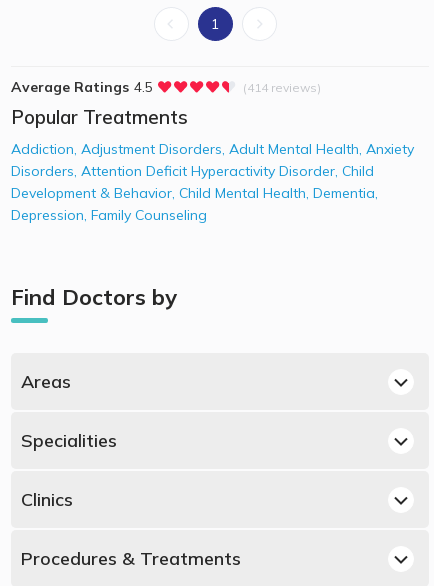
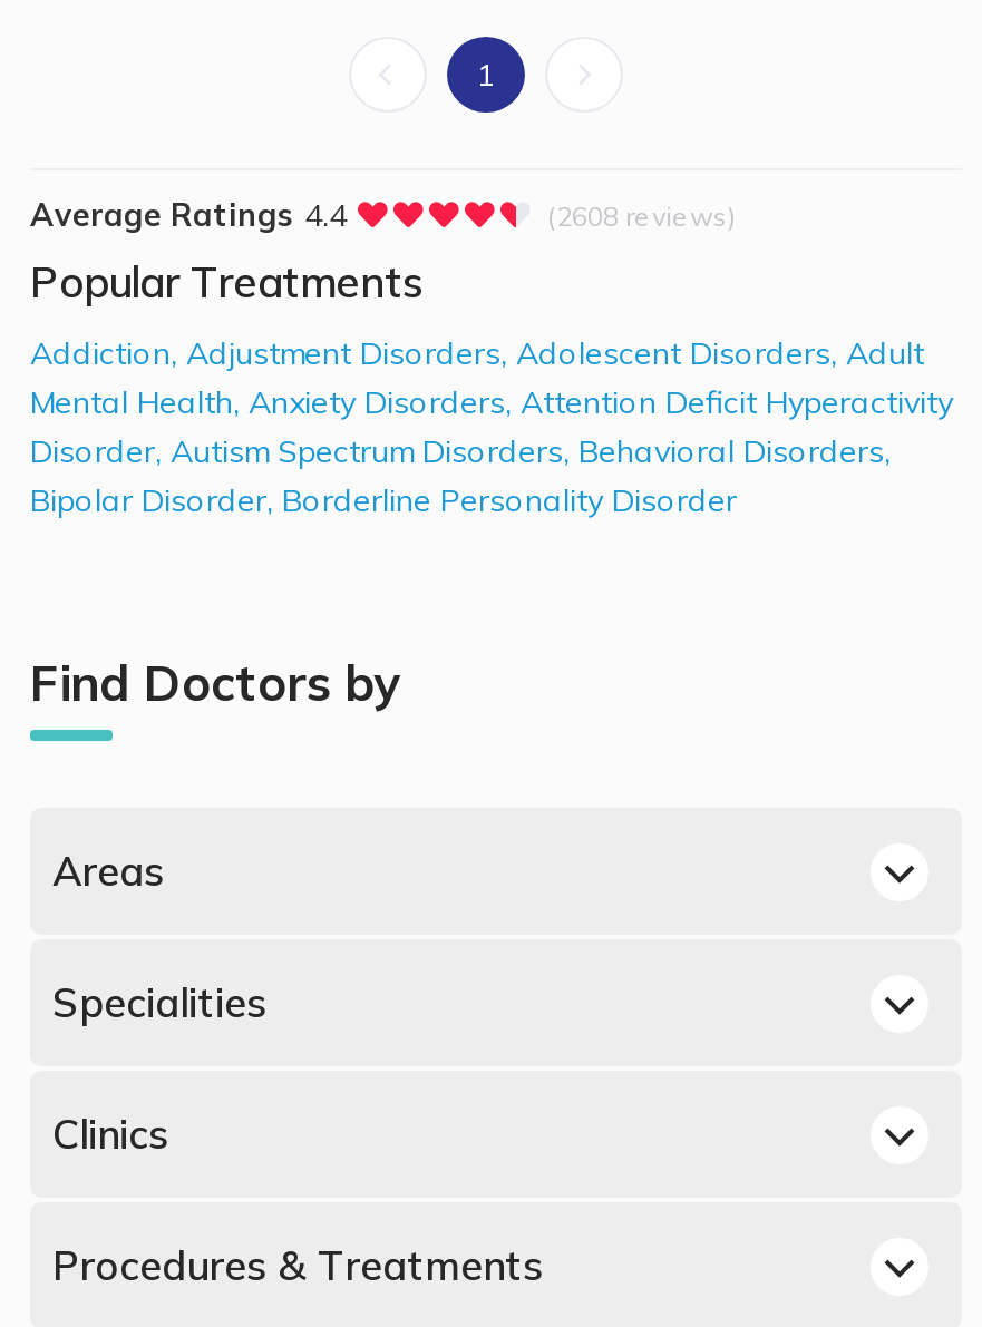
- Average Ratings 4.5
+ Average Ratings 4.4

- (414 reviews)
+ (2608 reviews)

- Addiction, Adjustment Disorders, Adult Mental Health, Anxiety
- Disorders, Attention Deficit Hyperactivity Disorder, Child
- Development & Behavior, Child Mental Health, Dementia,
- Depression, Family Counseling
+ Addiction, Adjustment Disorders, Adolescent Disorders, Adult
+ Mental Health, Anxiety Disorders, Attention Deficit Hyperactivity
+ Disorder, Autism Spectrum Disorders, Behavioral Disorders,
+ Bipolar Disorder, Borderline Personality Disorder
